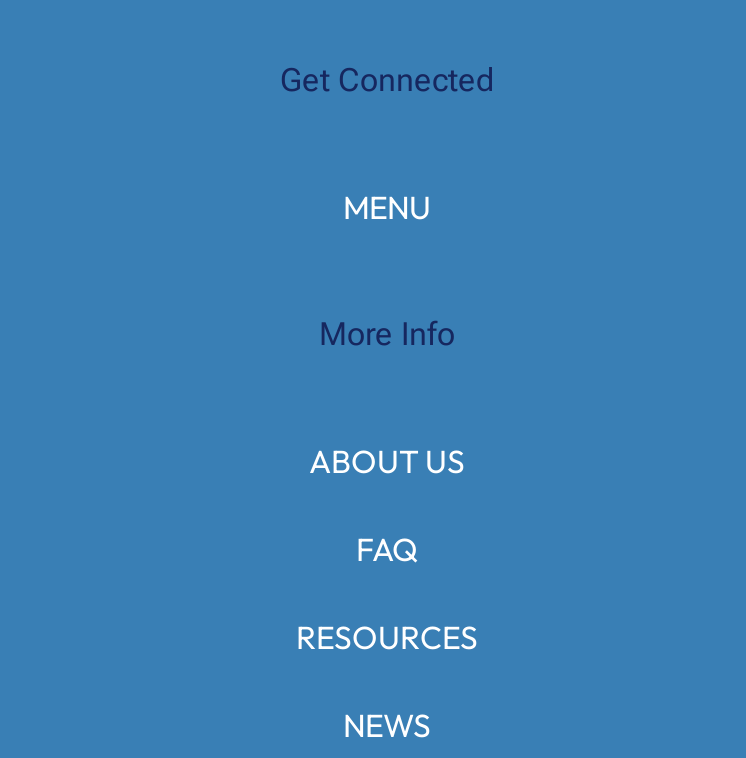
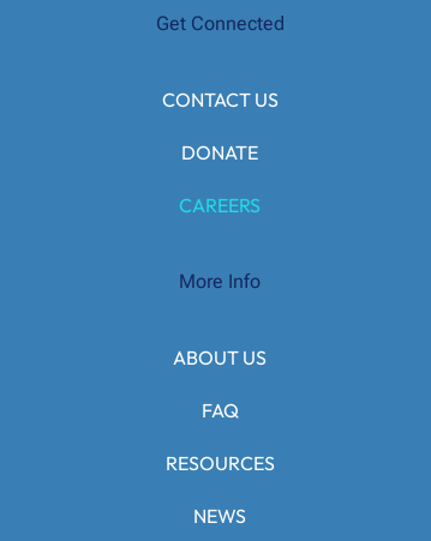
- MENU
+ CONTACT US
+ DONATE
+ CAREERS
